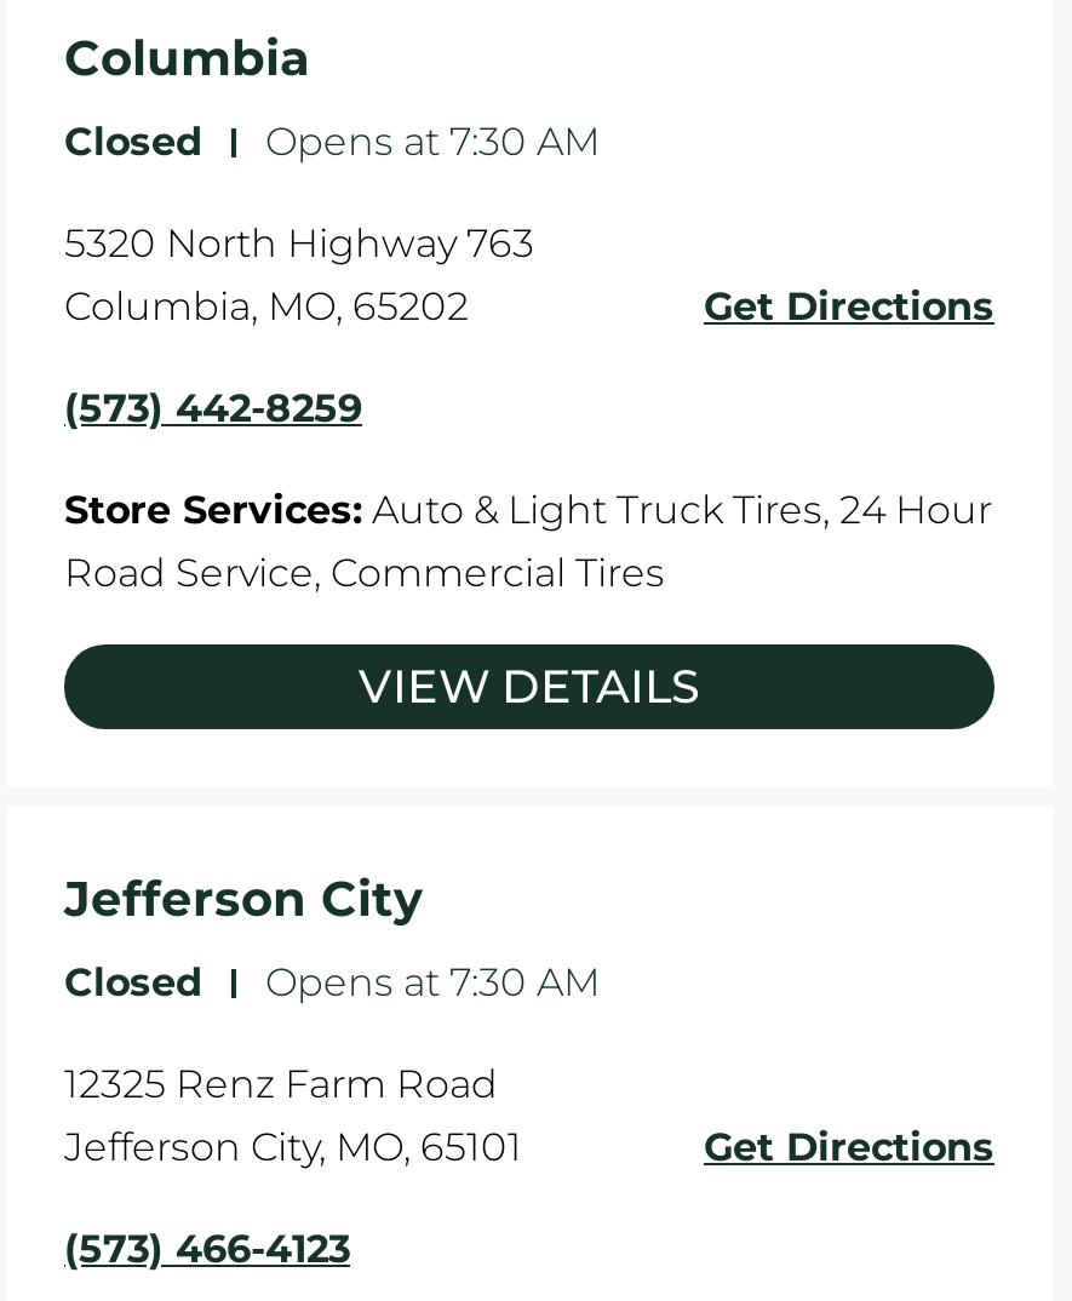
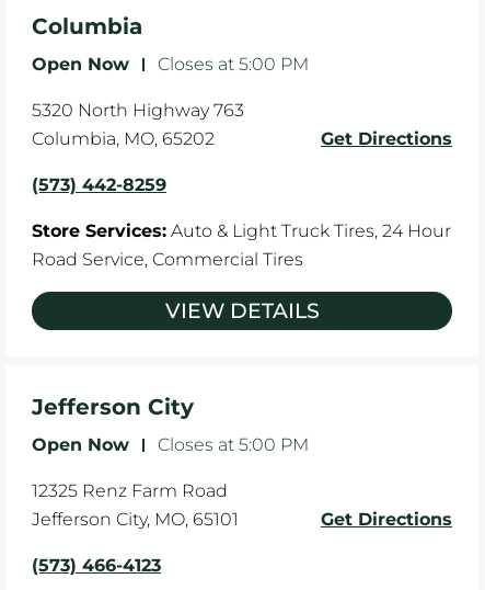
- Closed
- - Opens at 7:30 AM
+ Open Now
+ - Closes at 5:00 PM

- Closed
- - Opens at 7:30 AM
+ Open Now
+ - Closes at 5:00 PM
